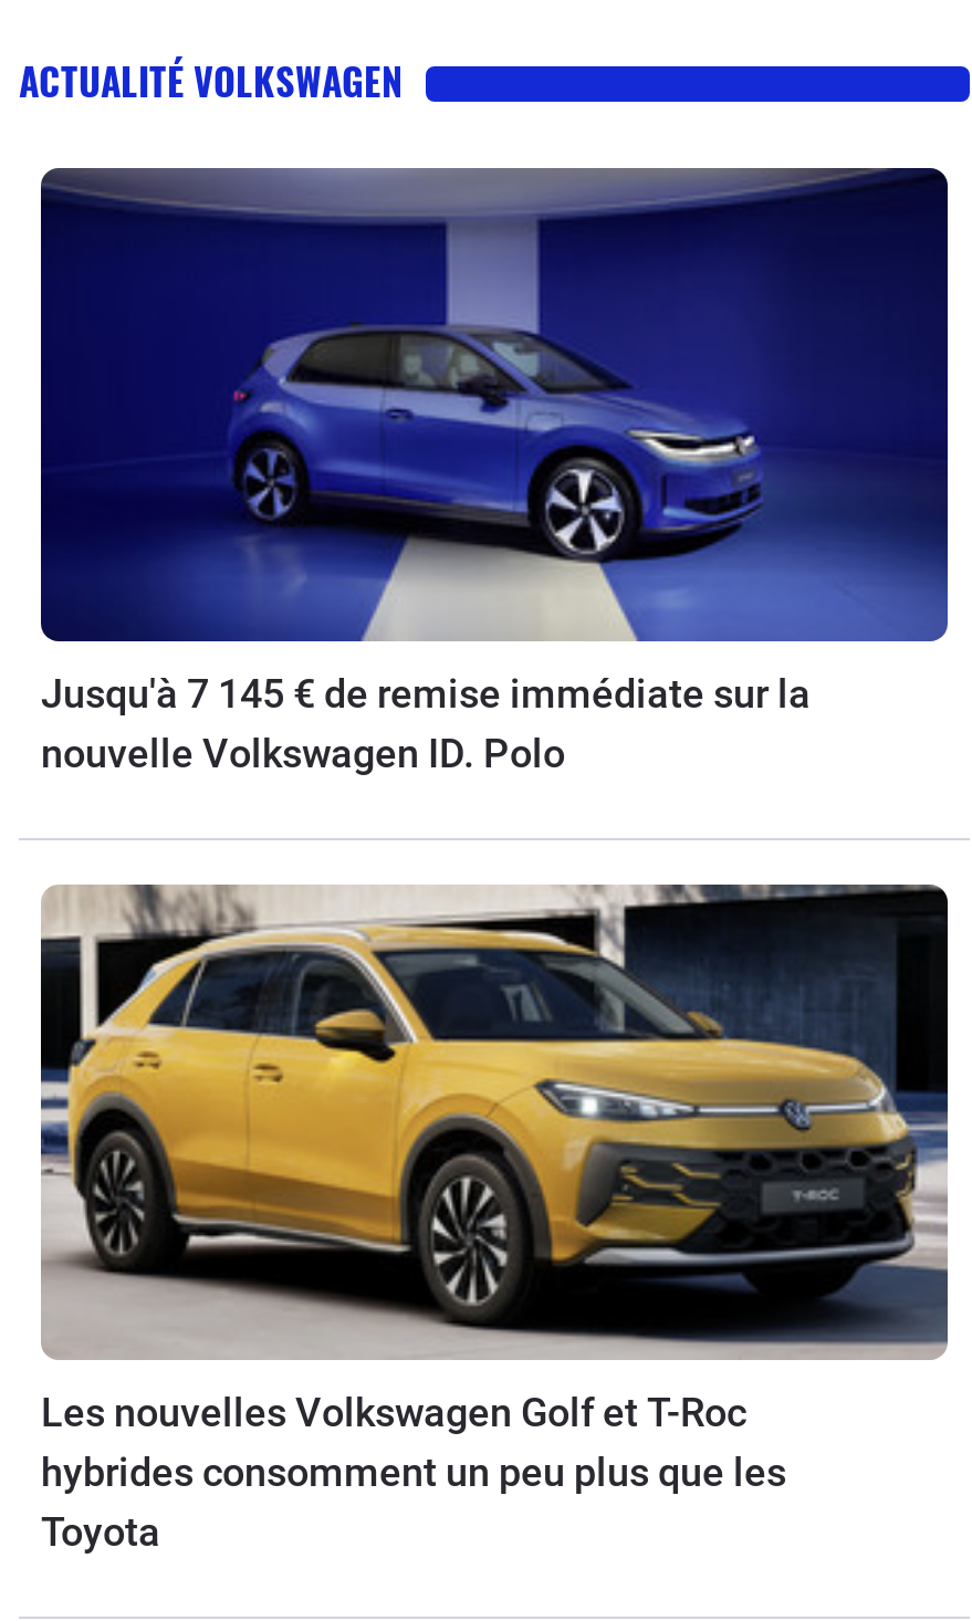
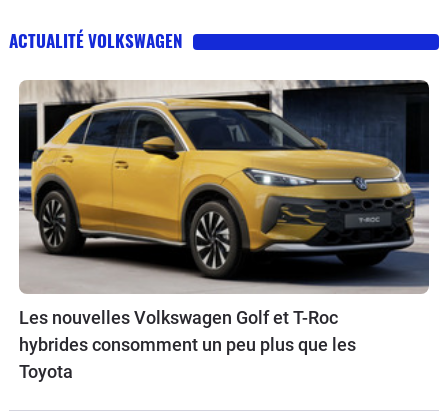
- [image]
- Jusqu'à 7 145 € de remise immédiate sur la
- nouvelle Volkswagen ID. Polo
